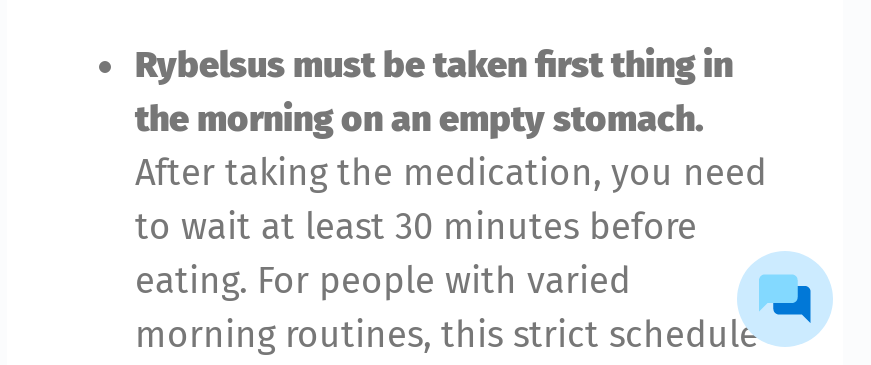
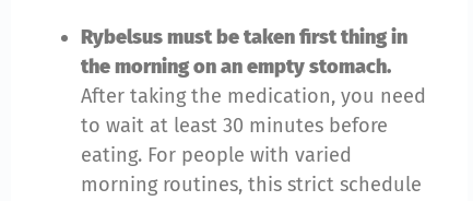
- [image]
